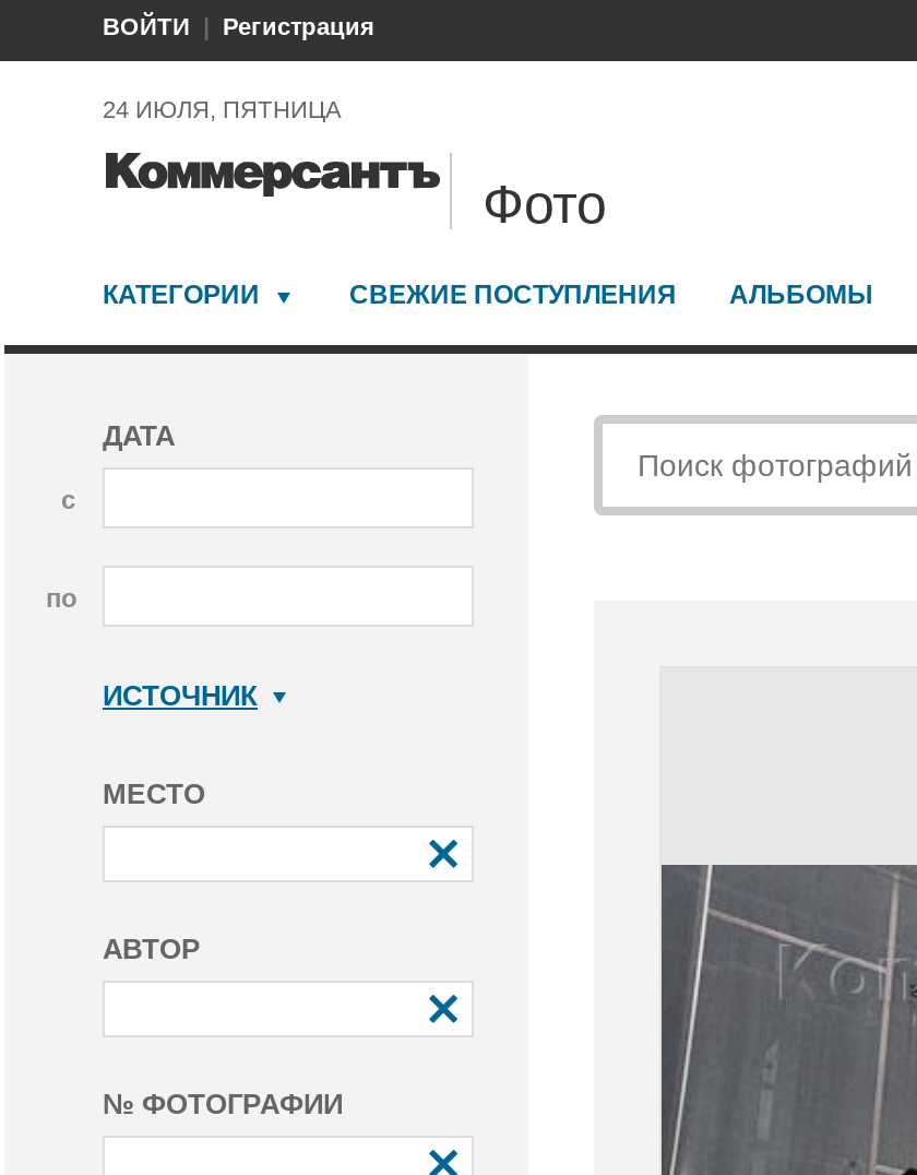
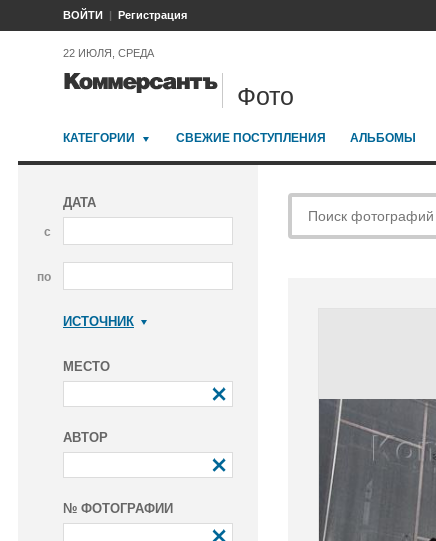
- 24 ИЮЛЯ, ПЯТНИЦА
+ 22 ИЮЛЯ, СРЕДА
